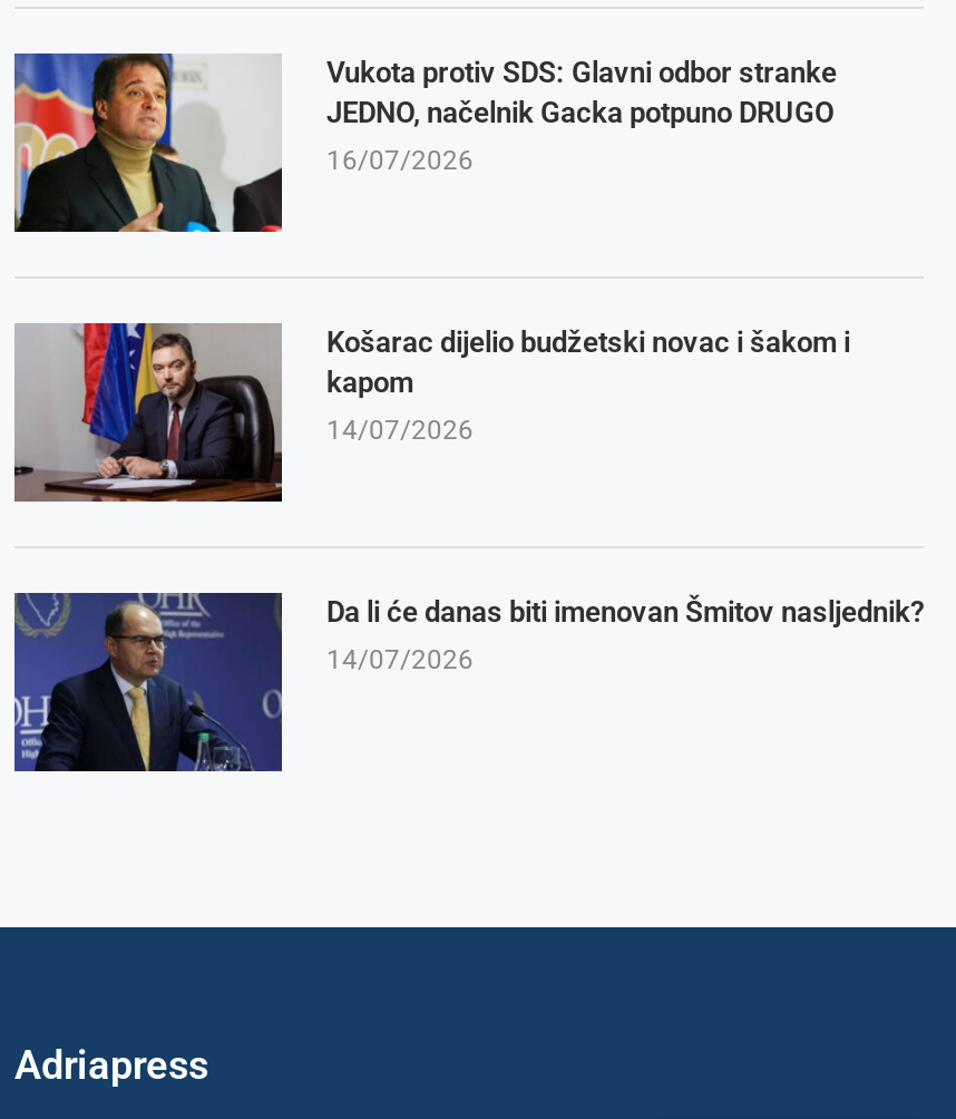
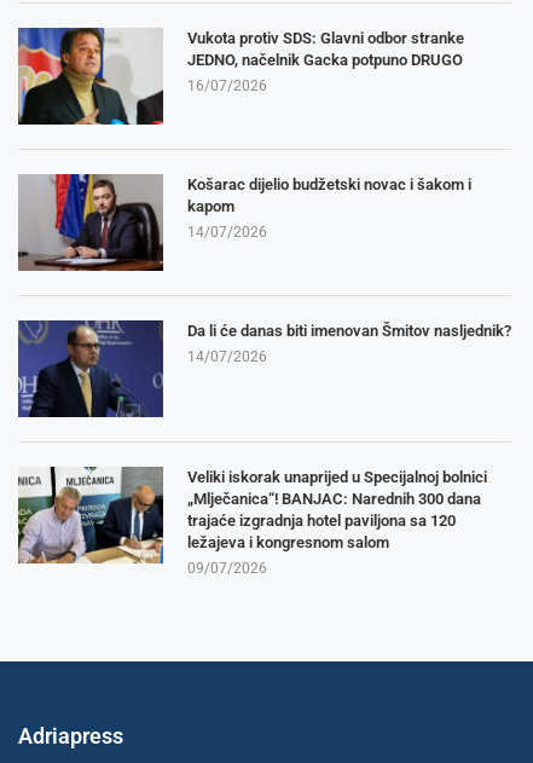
+ [image]
+ Veliki iskorak unaprijed u Specijalnoj bolnici
+ „Mlječanica“! BANJAC: Narednih 300 dana
+ trajaće izgradnja hotel paviljona sa 120
+ ležajeva i kongresnom salom
+ 09/07/2026
